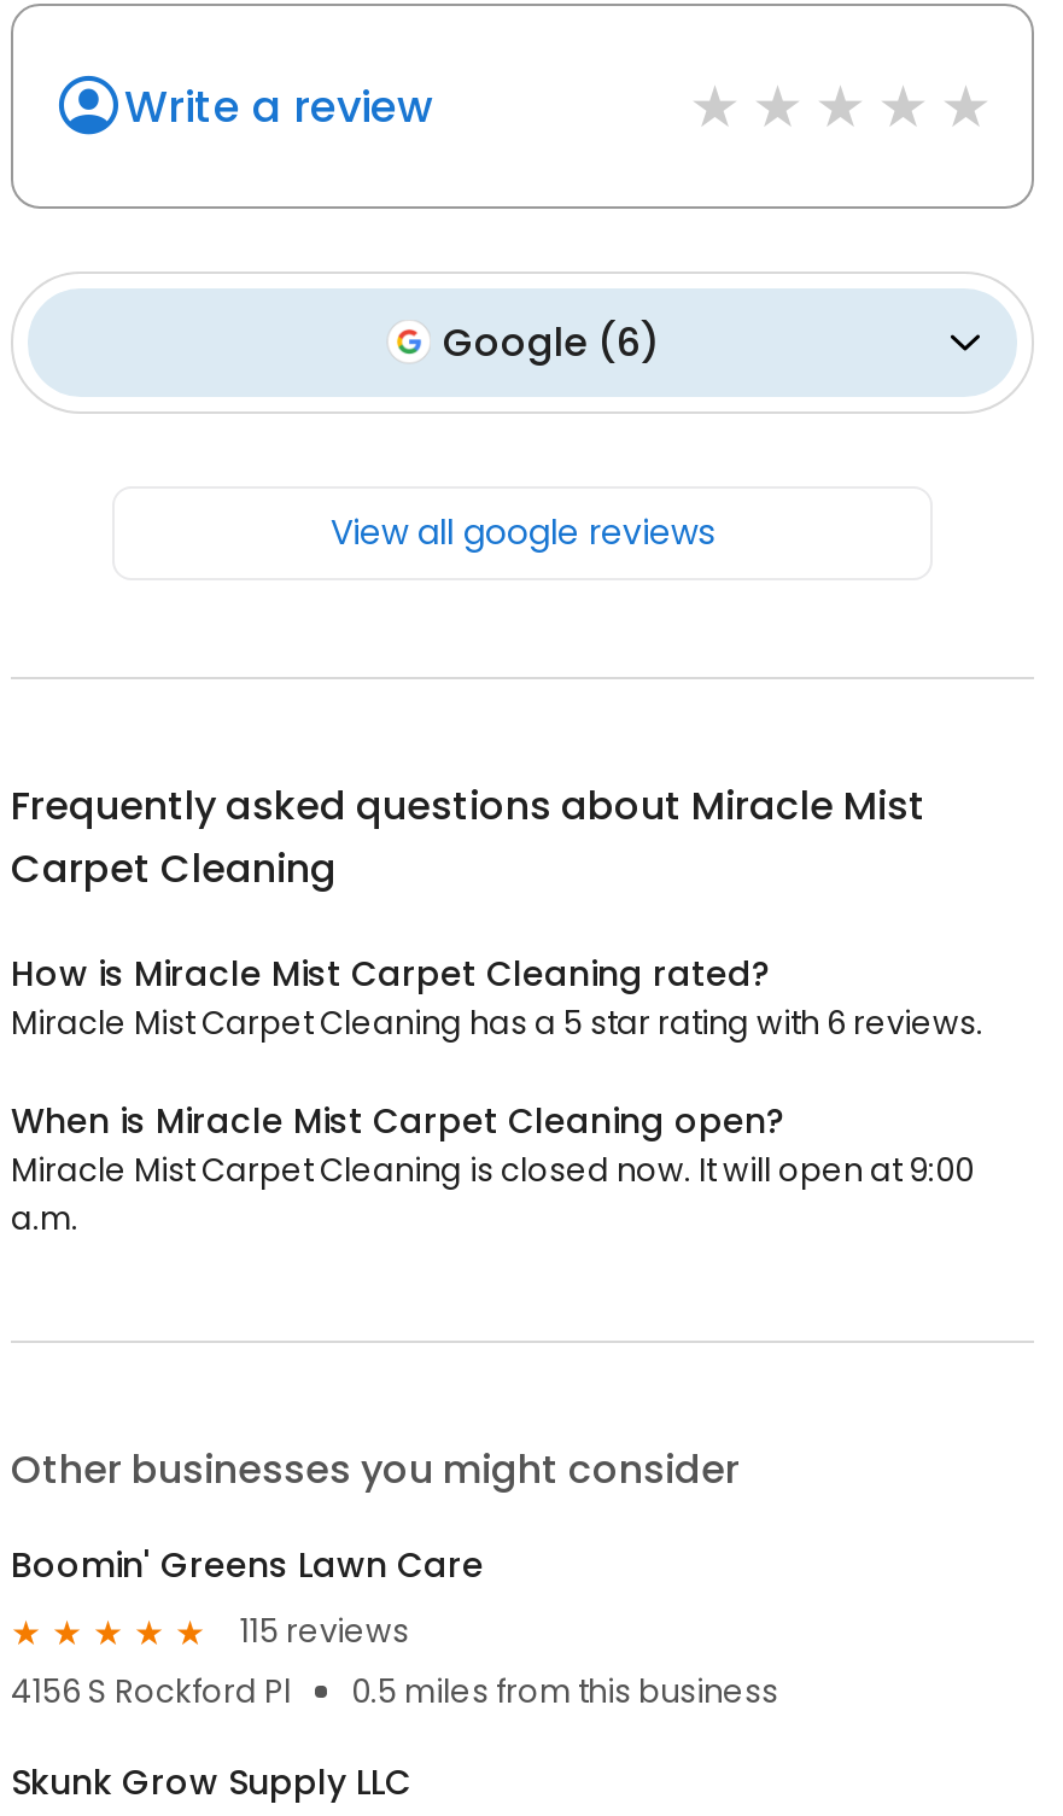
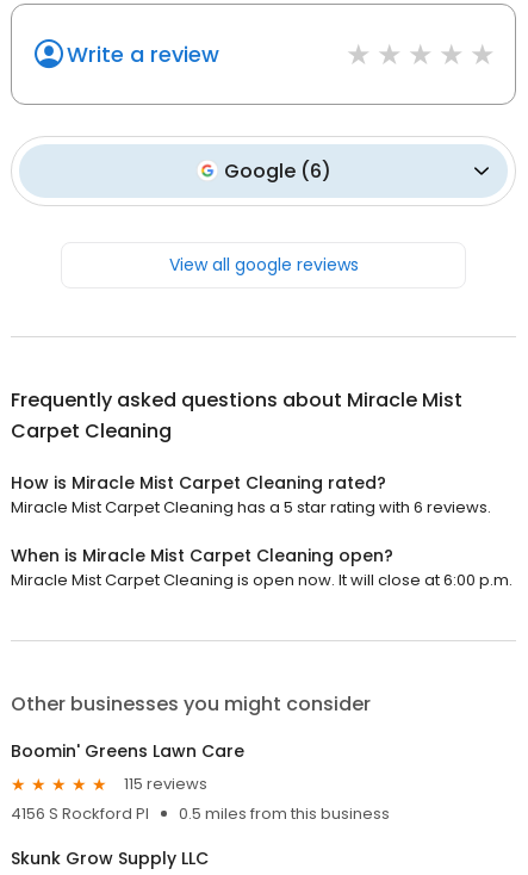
- Miracle Mist Carpet Cleaning is closed now. It will open at 9:00
- a.m.
+ Miracle Mist Carpet Cleaning is open now. It will close at 6:00 p.m.
